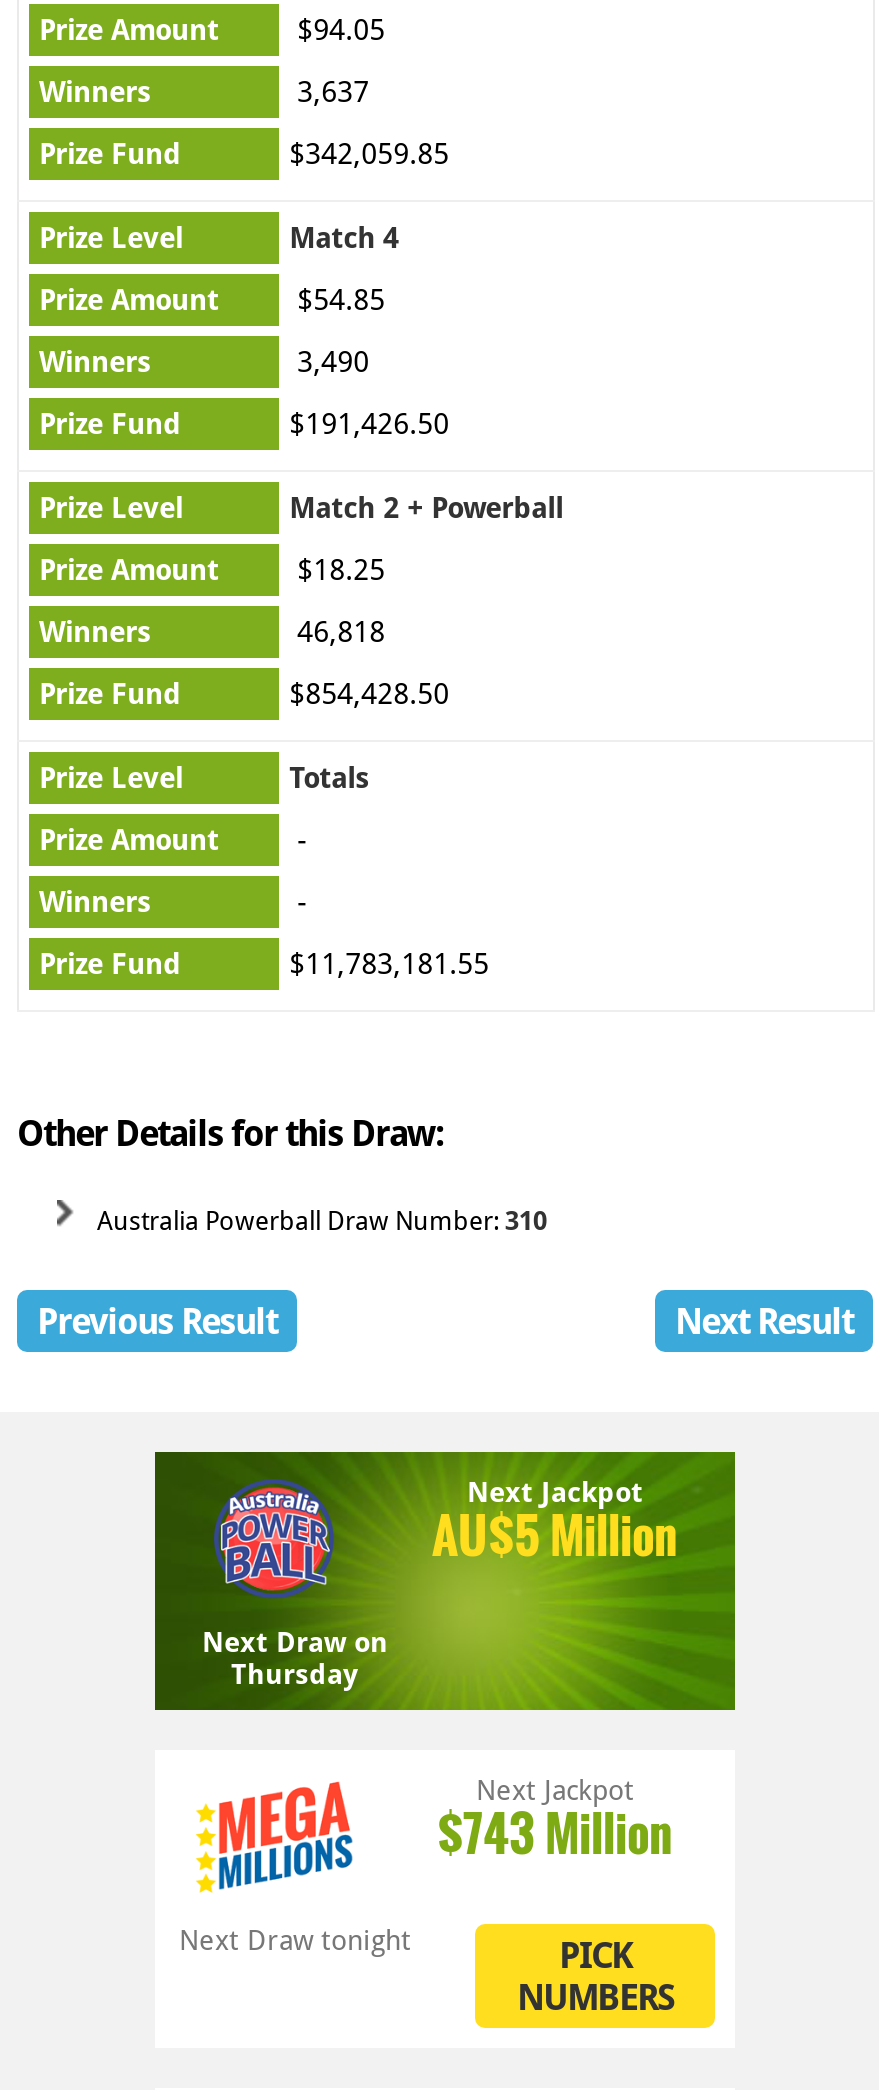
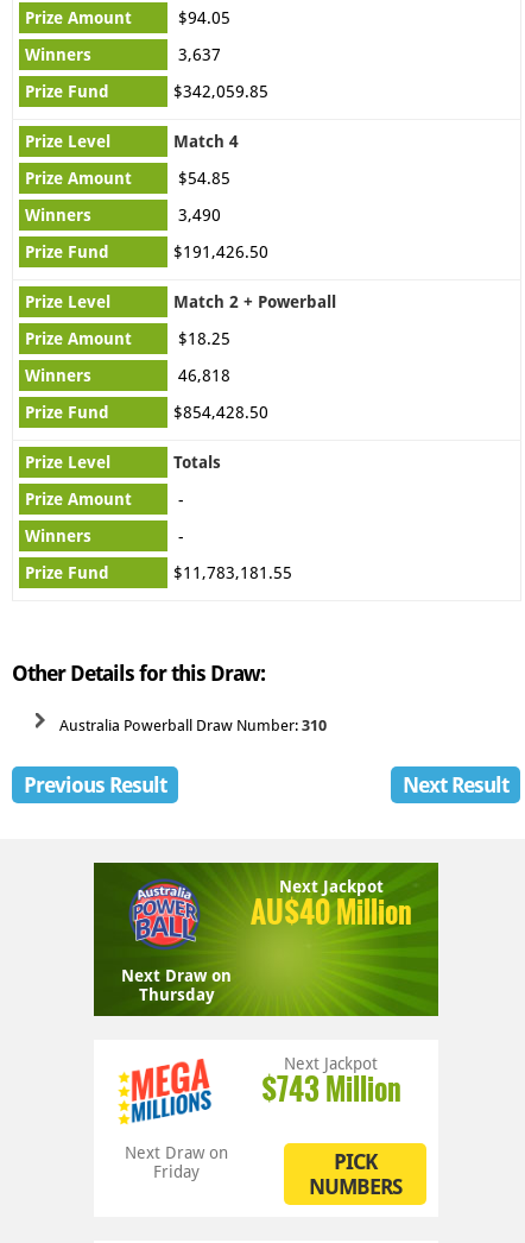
- AU$5 Million
+ AU$40 Million

- Next Draw tonight
+ Next Draw on
+ Friday
